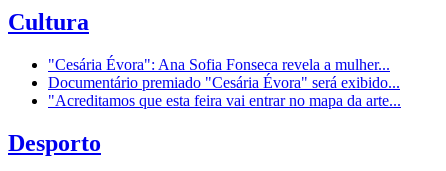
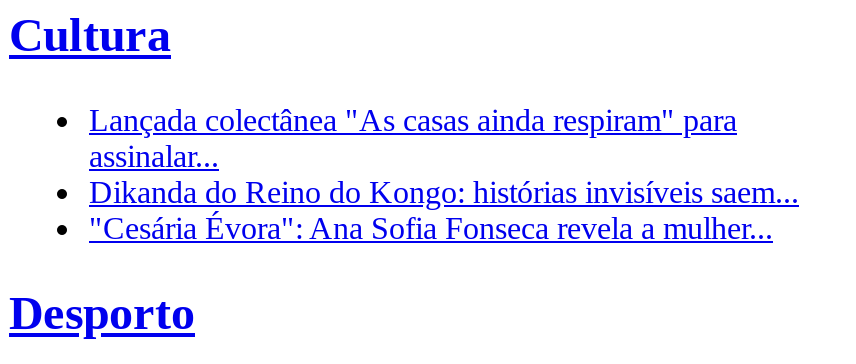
+ Lançada colectânea "As casas ainda respiram" para
+ assinalar...
+ Dikanda do Reino do Kongo: histórias invisíveis saem...

moved down: "Cesária Évora": Ana Sofia Fonseca revela a mulher...

- Documentário premiado "Cesária Évora" será exibido...
- "Acreditamos que esta feira vai entrar no mapa da arte...
